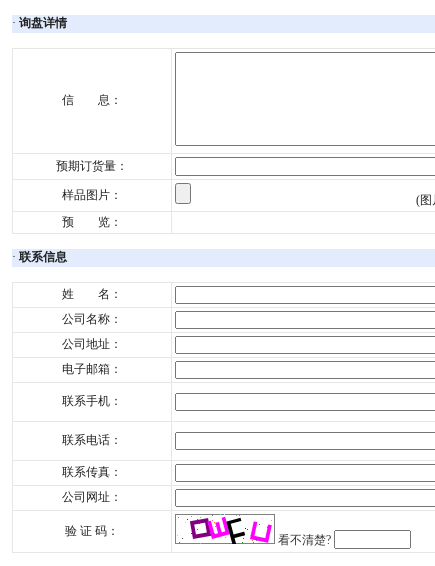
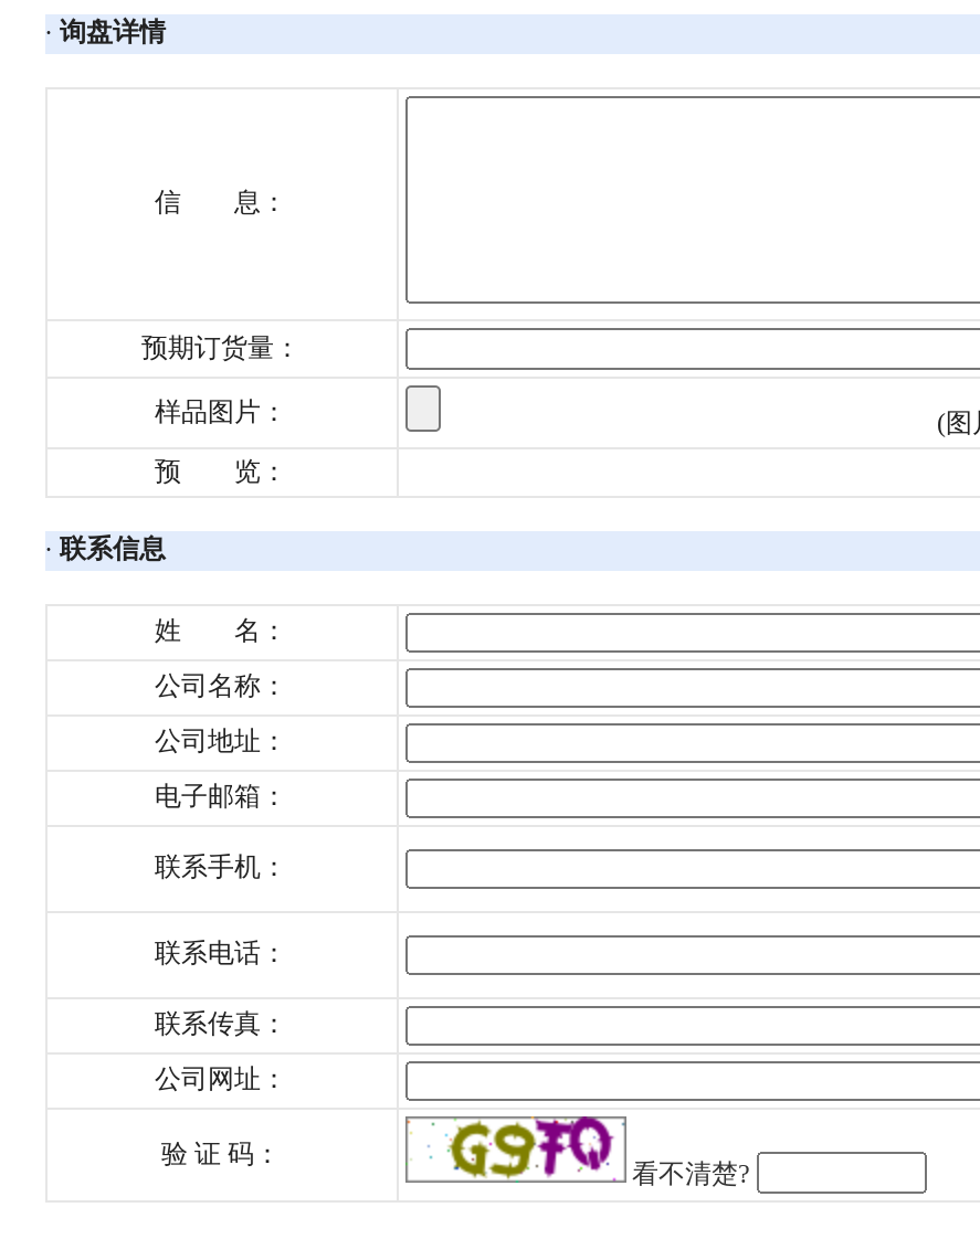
- [image]
+ [image]
